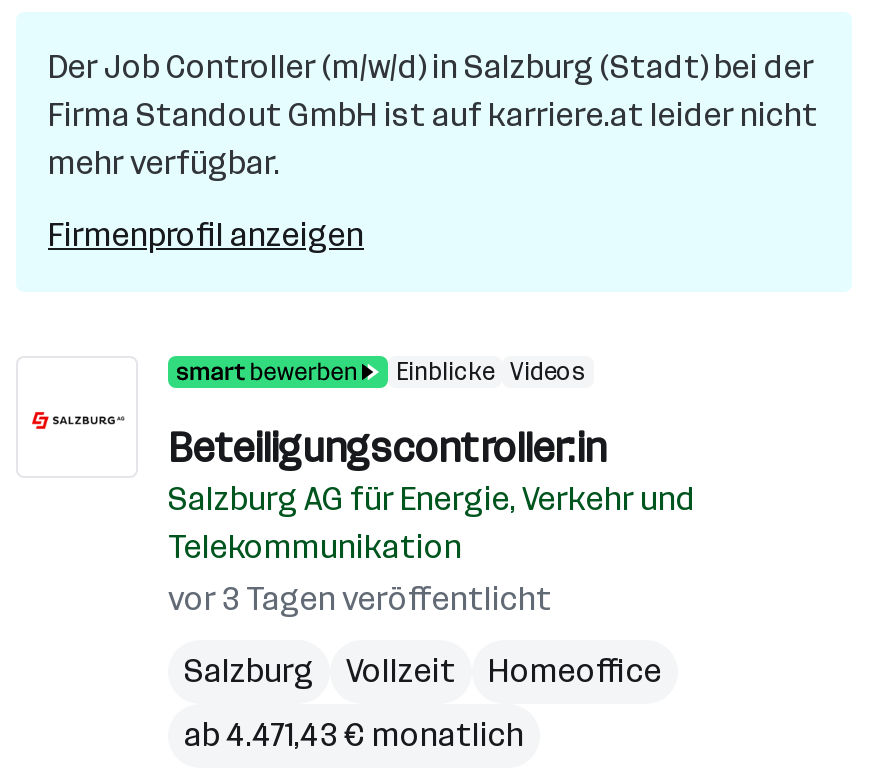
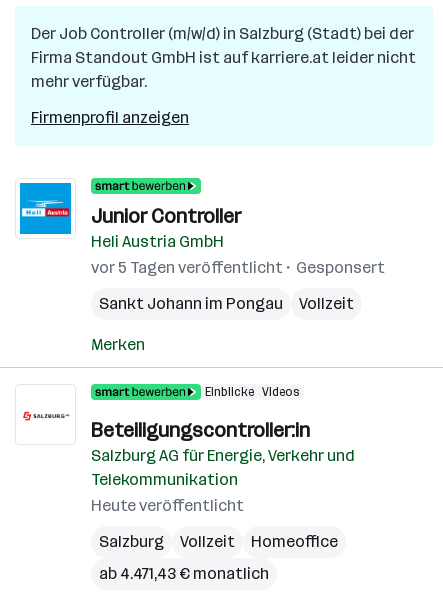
+ [image]
+ Junior Controller
+ Heli Austria GmbH
+ vor 5 Tagen veröffentlicht
+ Gesponsert
+ Sankt Johann im Pongau
+ Vollzeit
+ Merken

- vor 3 Tagen veröffentlicht
+ Heute veröffentlicht
